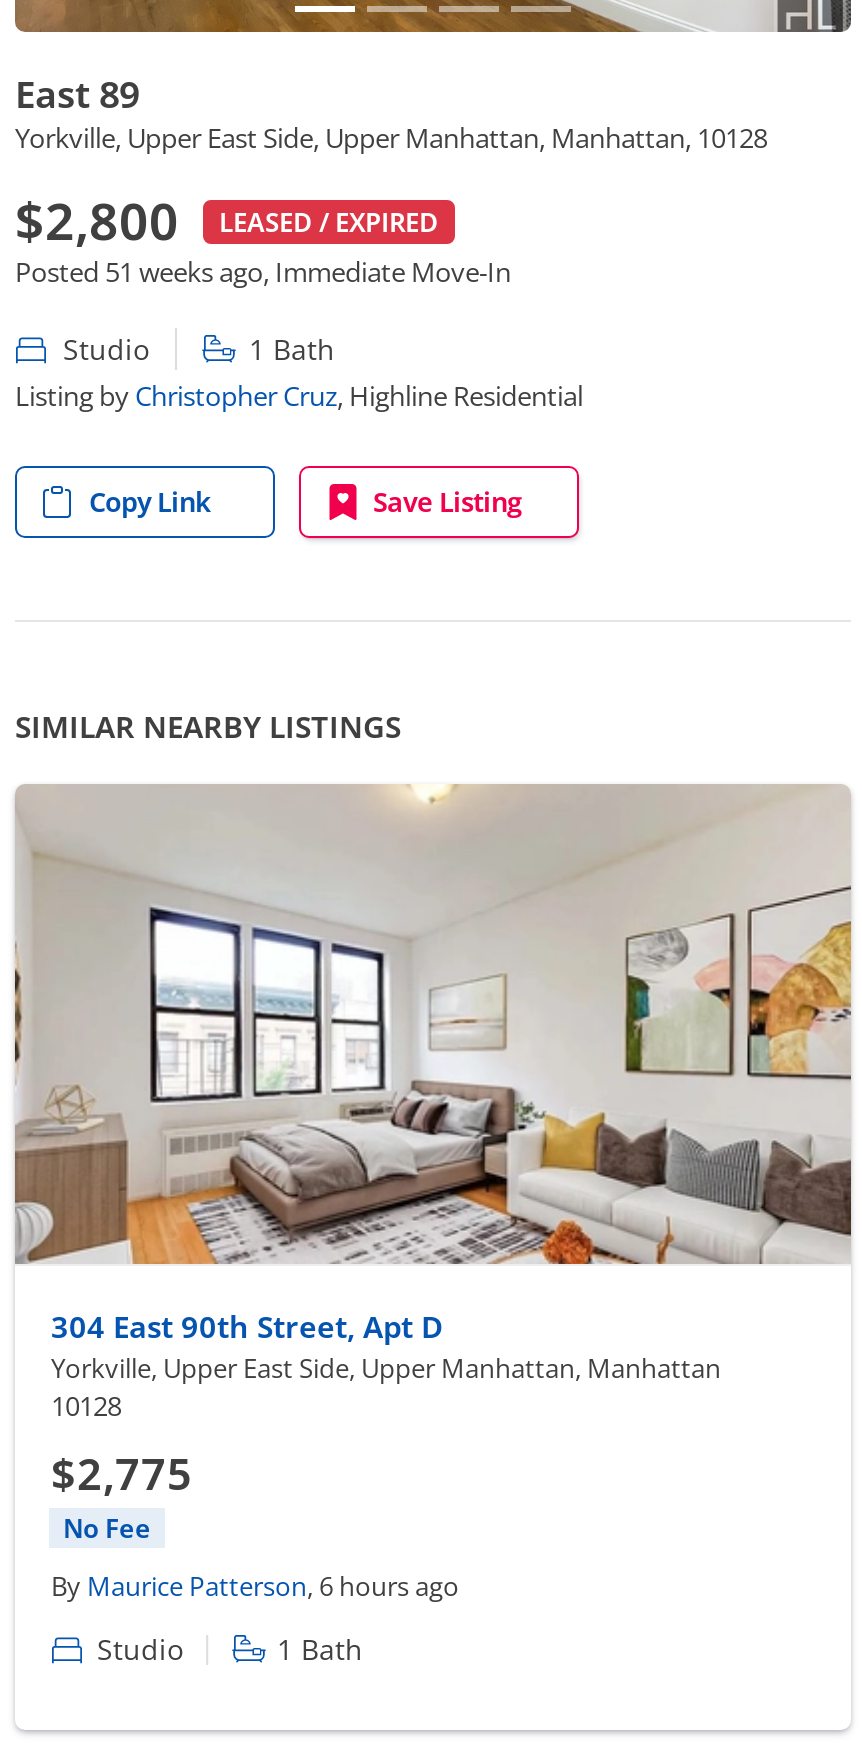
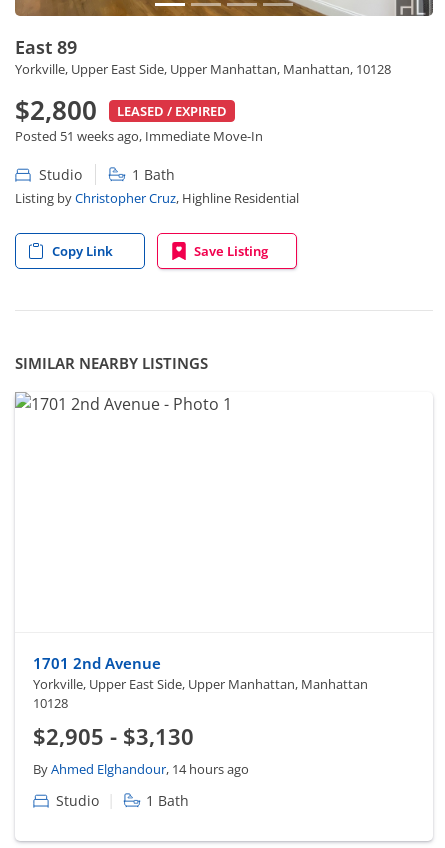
- [image]

- 304 East 90th Street, Apt D
+ 1701 2nd Avenue

- $2,775
- No Fee
- By Maurice Patterson, 6 hours ago
+ $2,905 - $3,130
+ By Ahmed Elghandour, 14 hours ago
